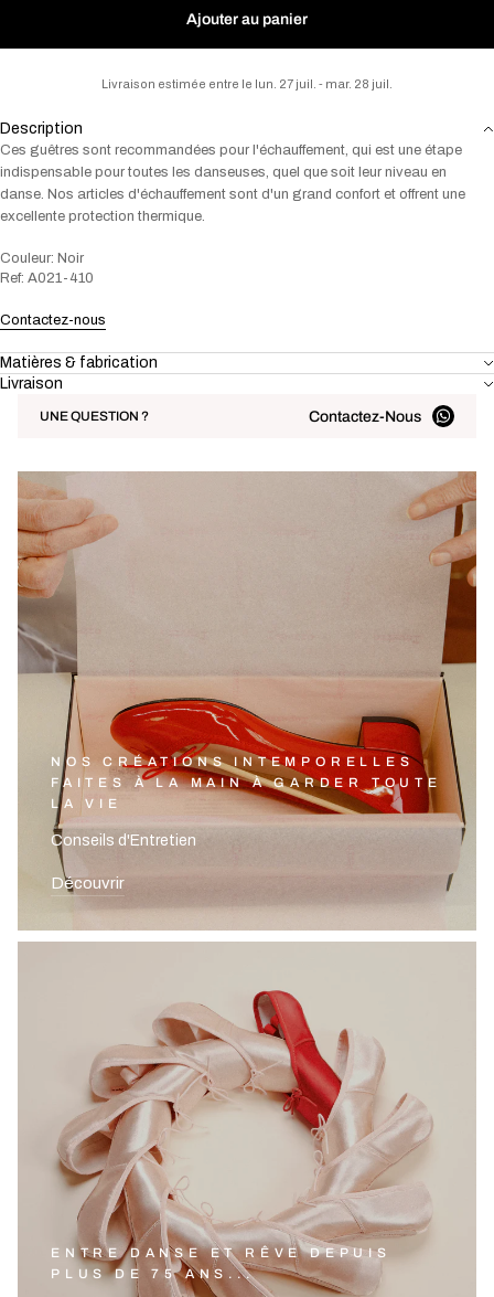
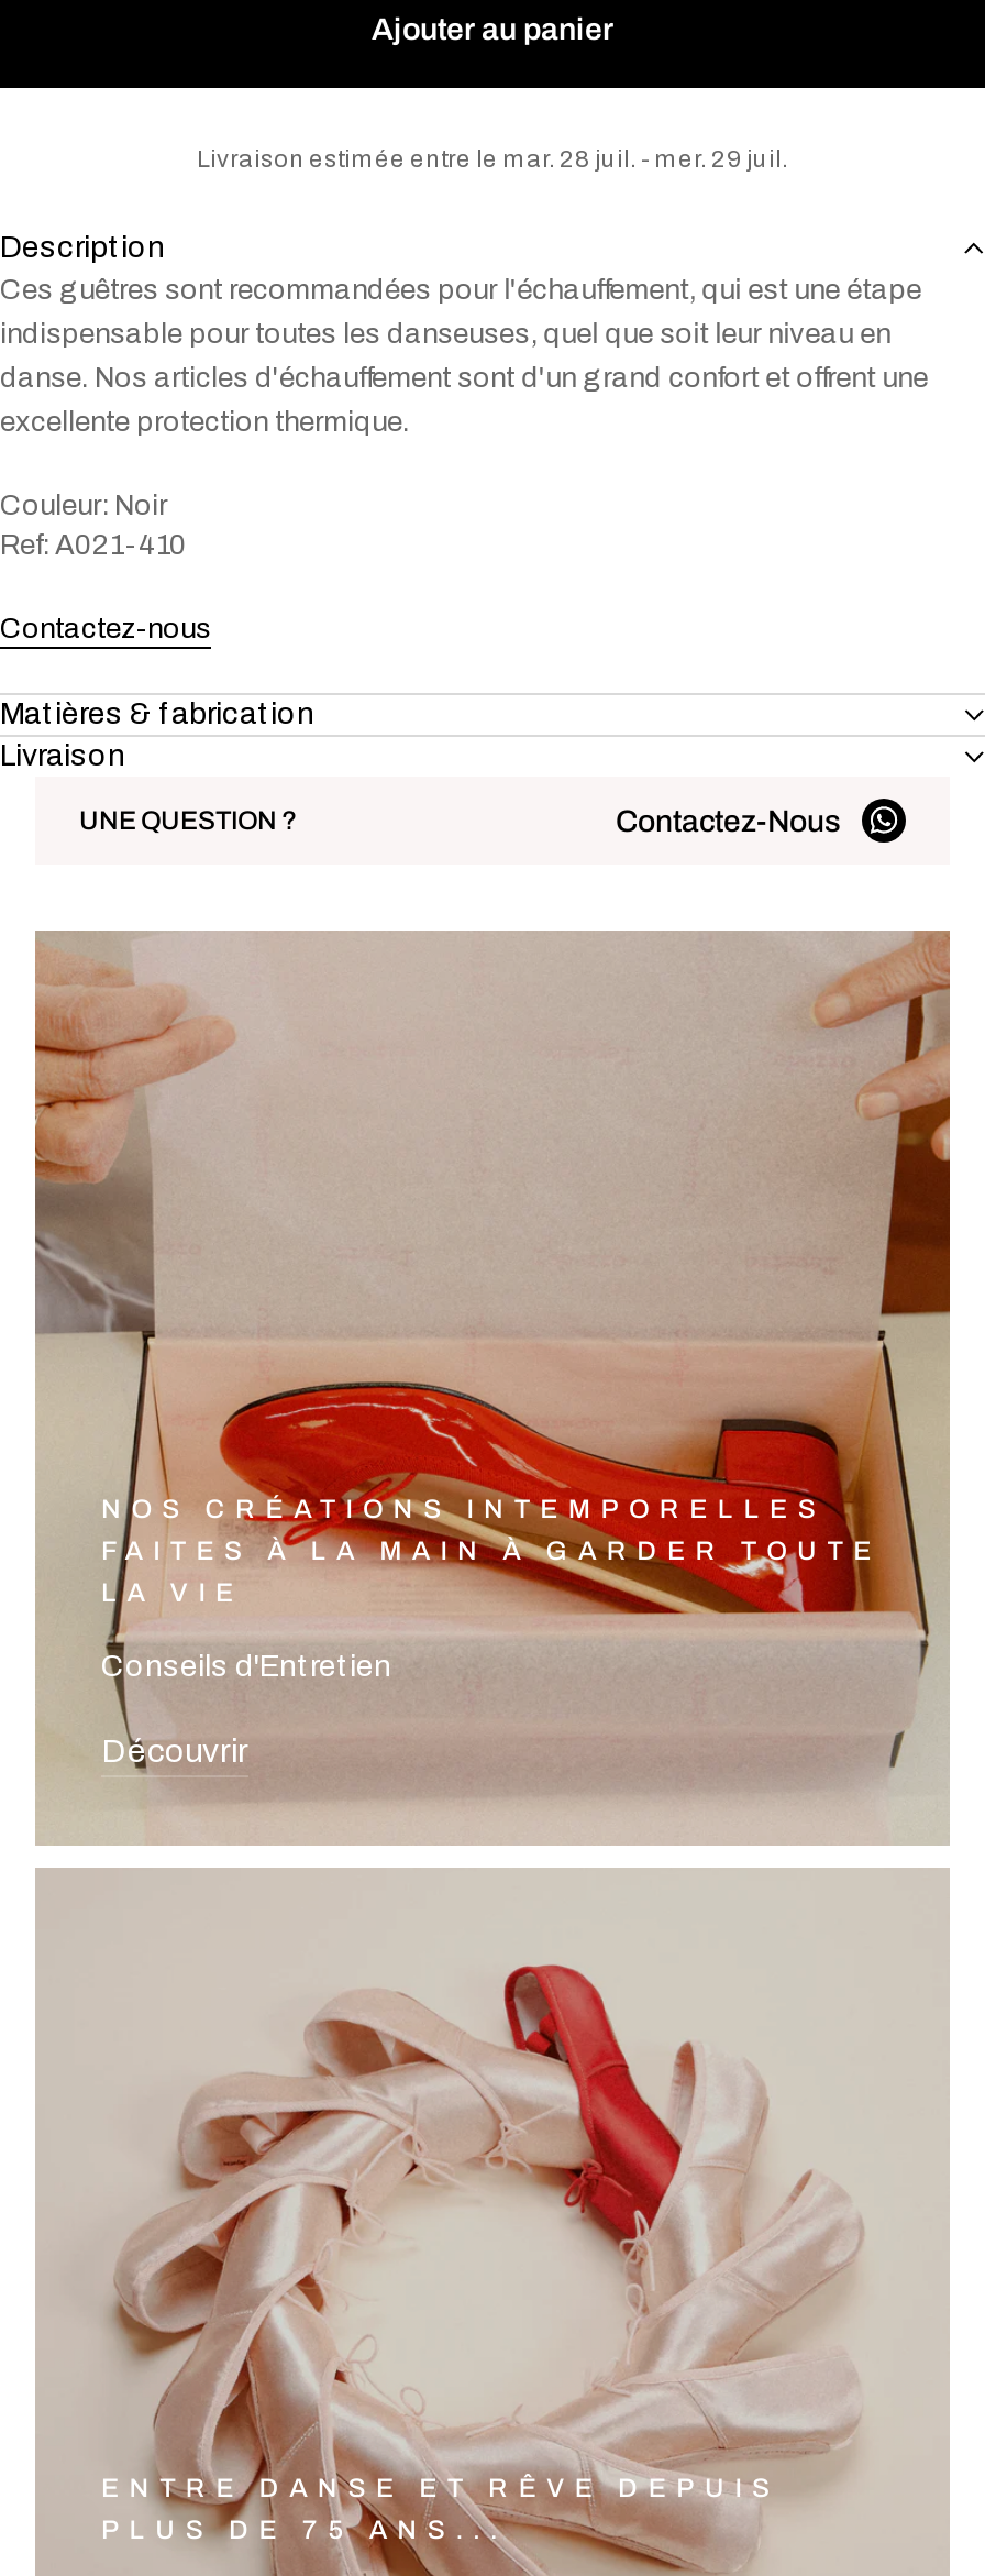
- Livraison estimée entre le lun. 27 juil. - mar. 28 juil.
+ Livraison estimée entre le mar. 28 juil. - mer. 29 juil.
